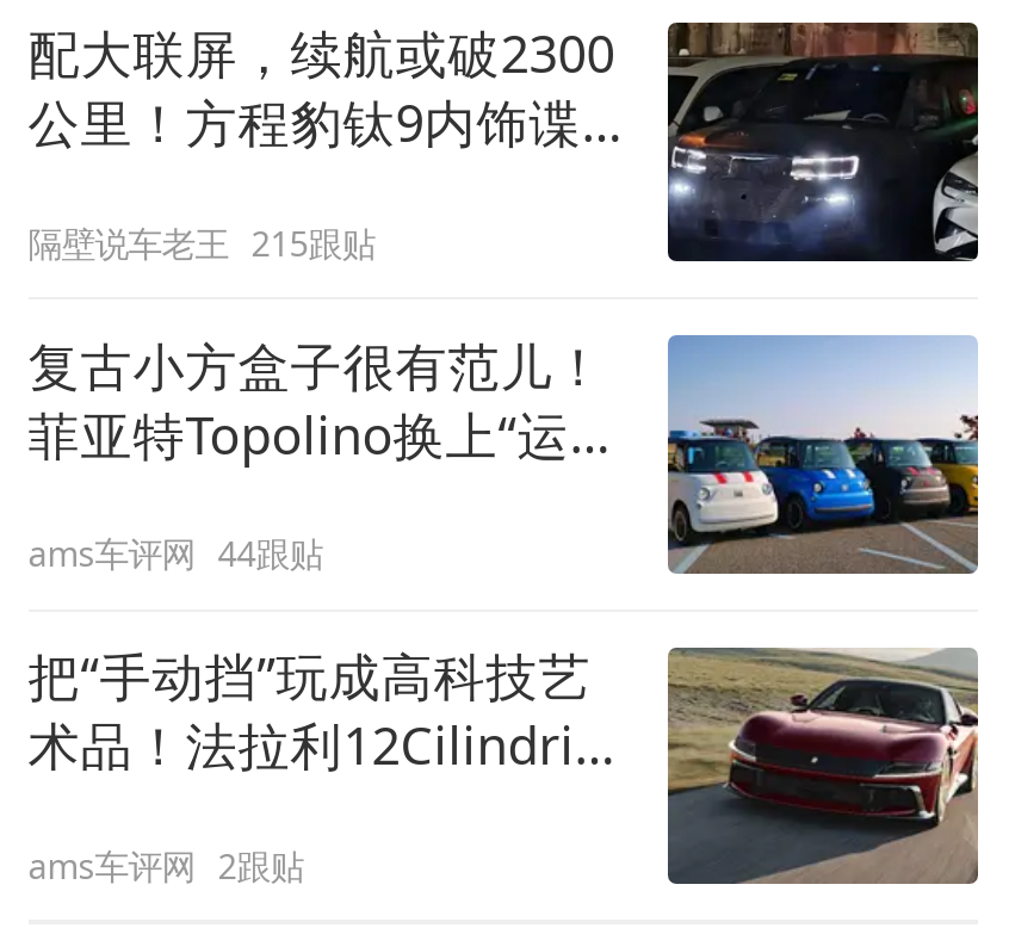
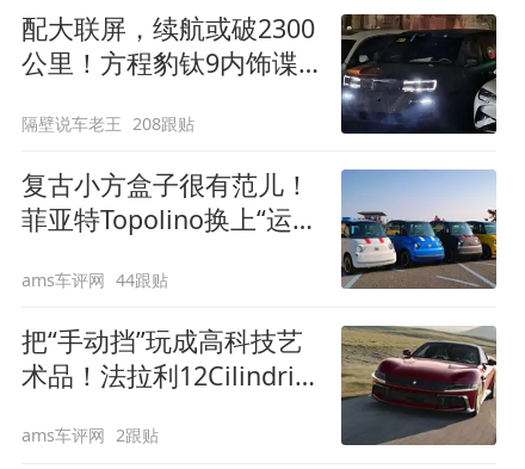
- 隔壁说车老王 215跟贴
+ 隔壁说车老王 208跟贴
